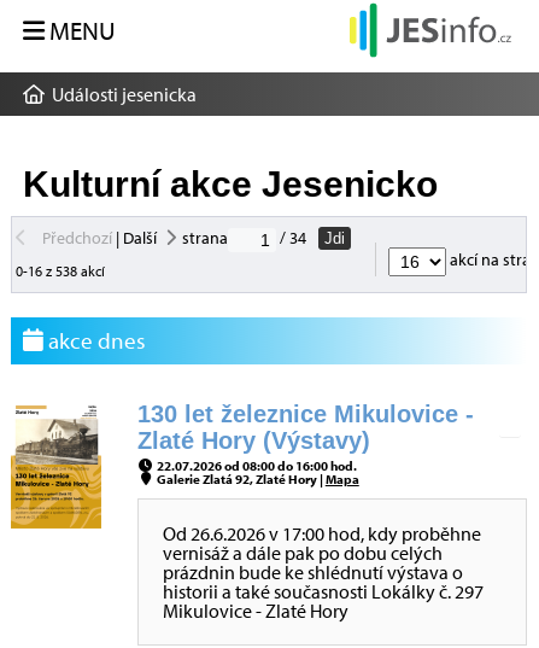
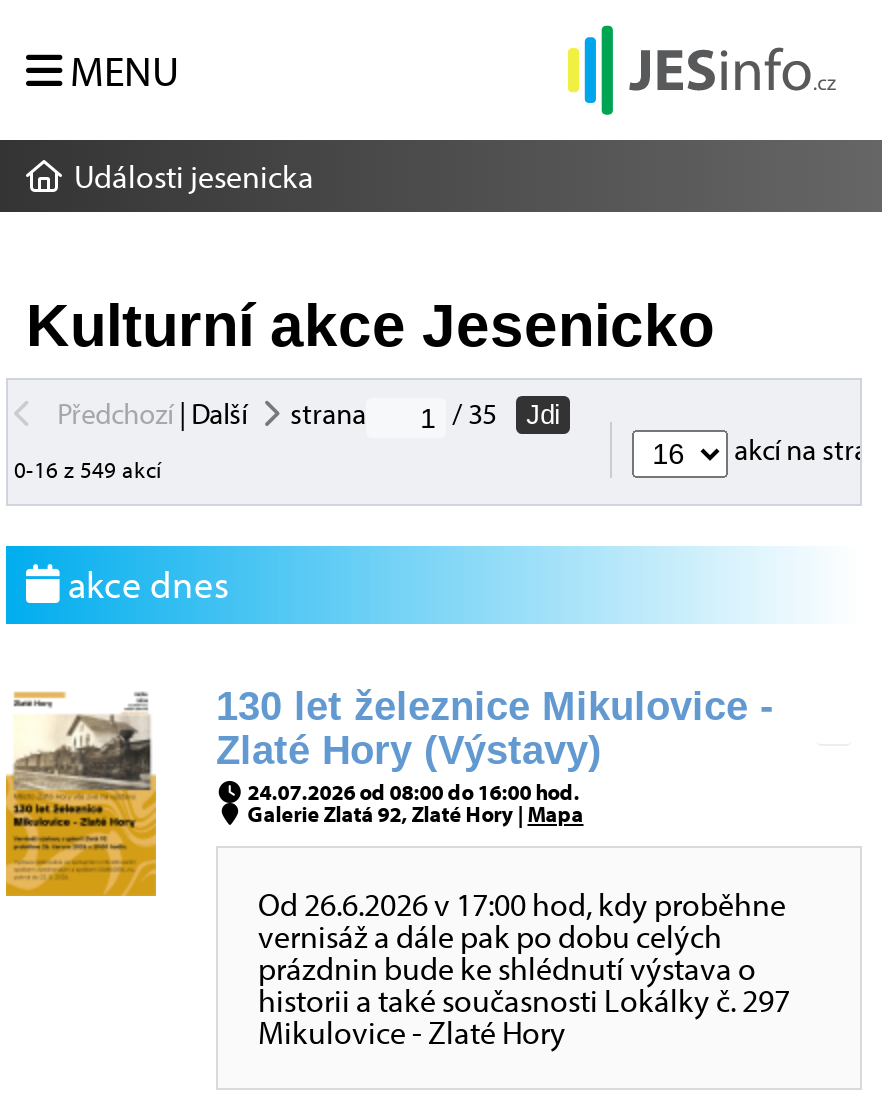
- / 34 Jdi
+ / 35 Jdi

- 0-16 z 538 akcí
+ 0-16 z 549 akcí

- 22.07.2026 od 08:00 do 16:00 hod.
+ 24.07.2026 od 08:00 do 16:00 hod.
